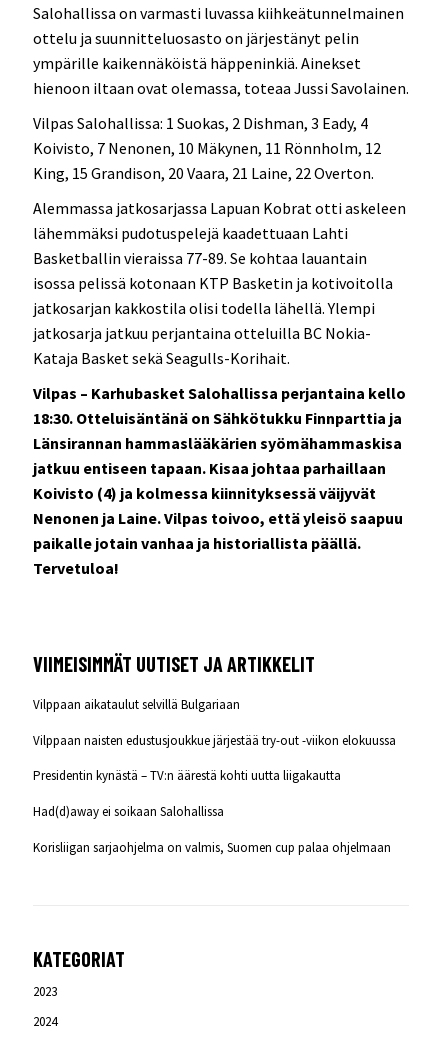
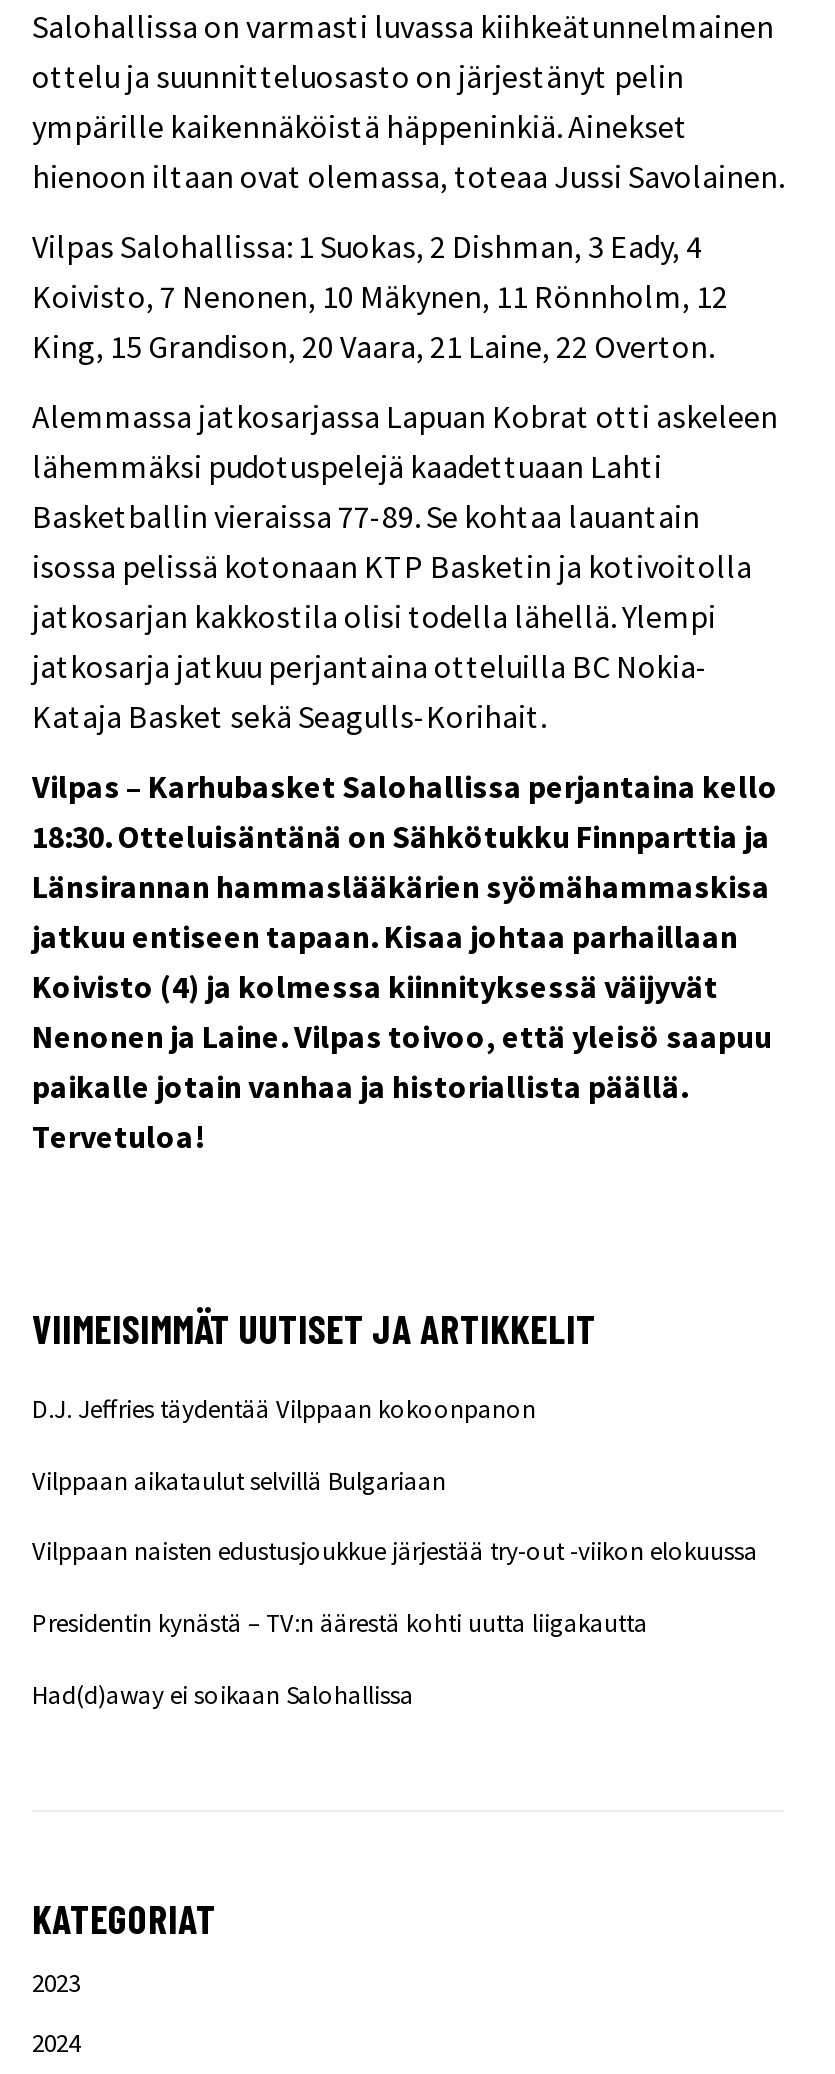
+ D.J. Jeffries täydentää Vilppaan kokoonpanon

moved down: Vilppaan aikataulut selvillä Bulgariaan | Vilppaan naisten edustusjoukkue järjestää try-out -viikon elokuussa | Presidentin kynästä – TV:n äärestä kohti uutta liigakautta | Had(d)away ei soikaan Salohallissa

- Korisliigan sarjaohjelma on valmis, Suomen cup palaa ohjelmaan
